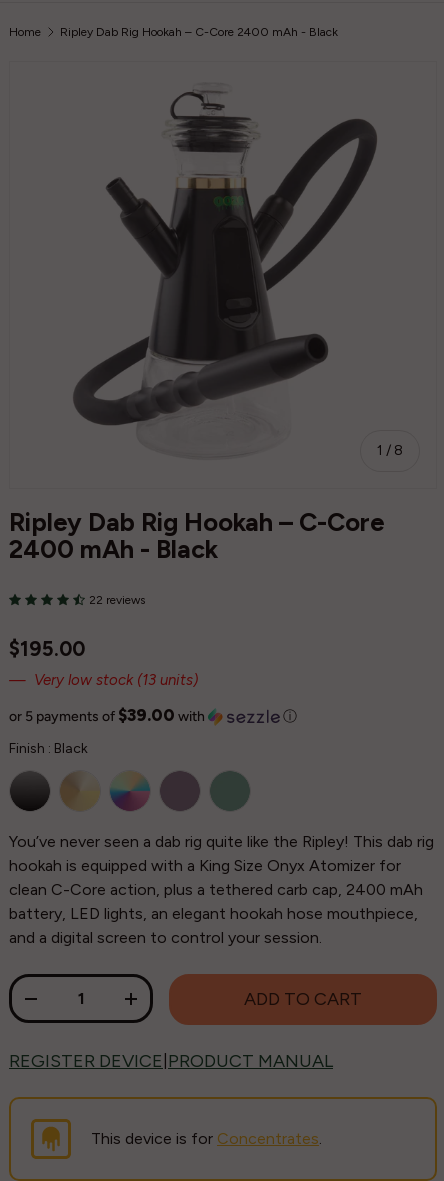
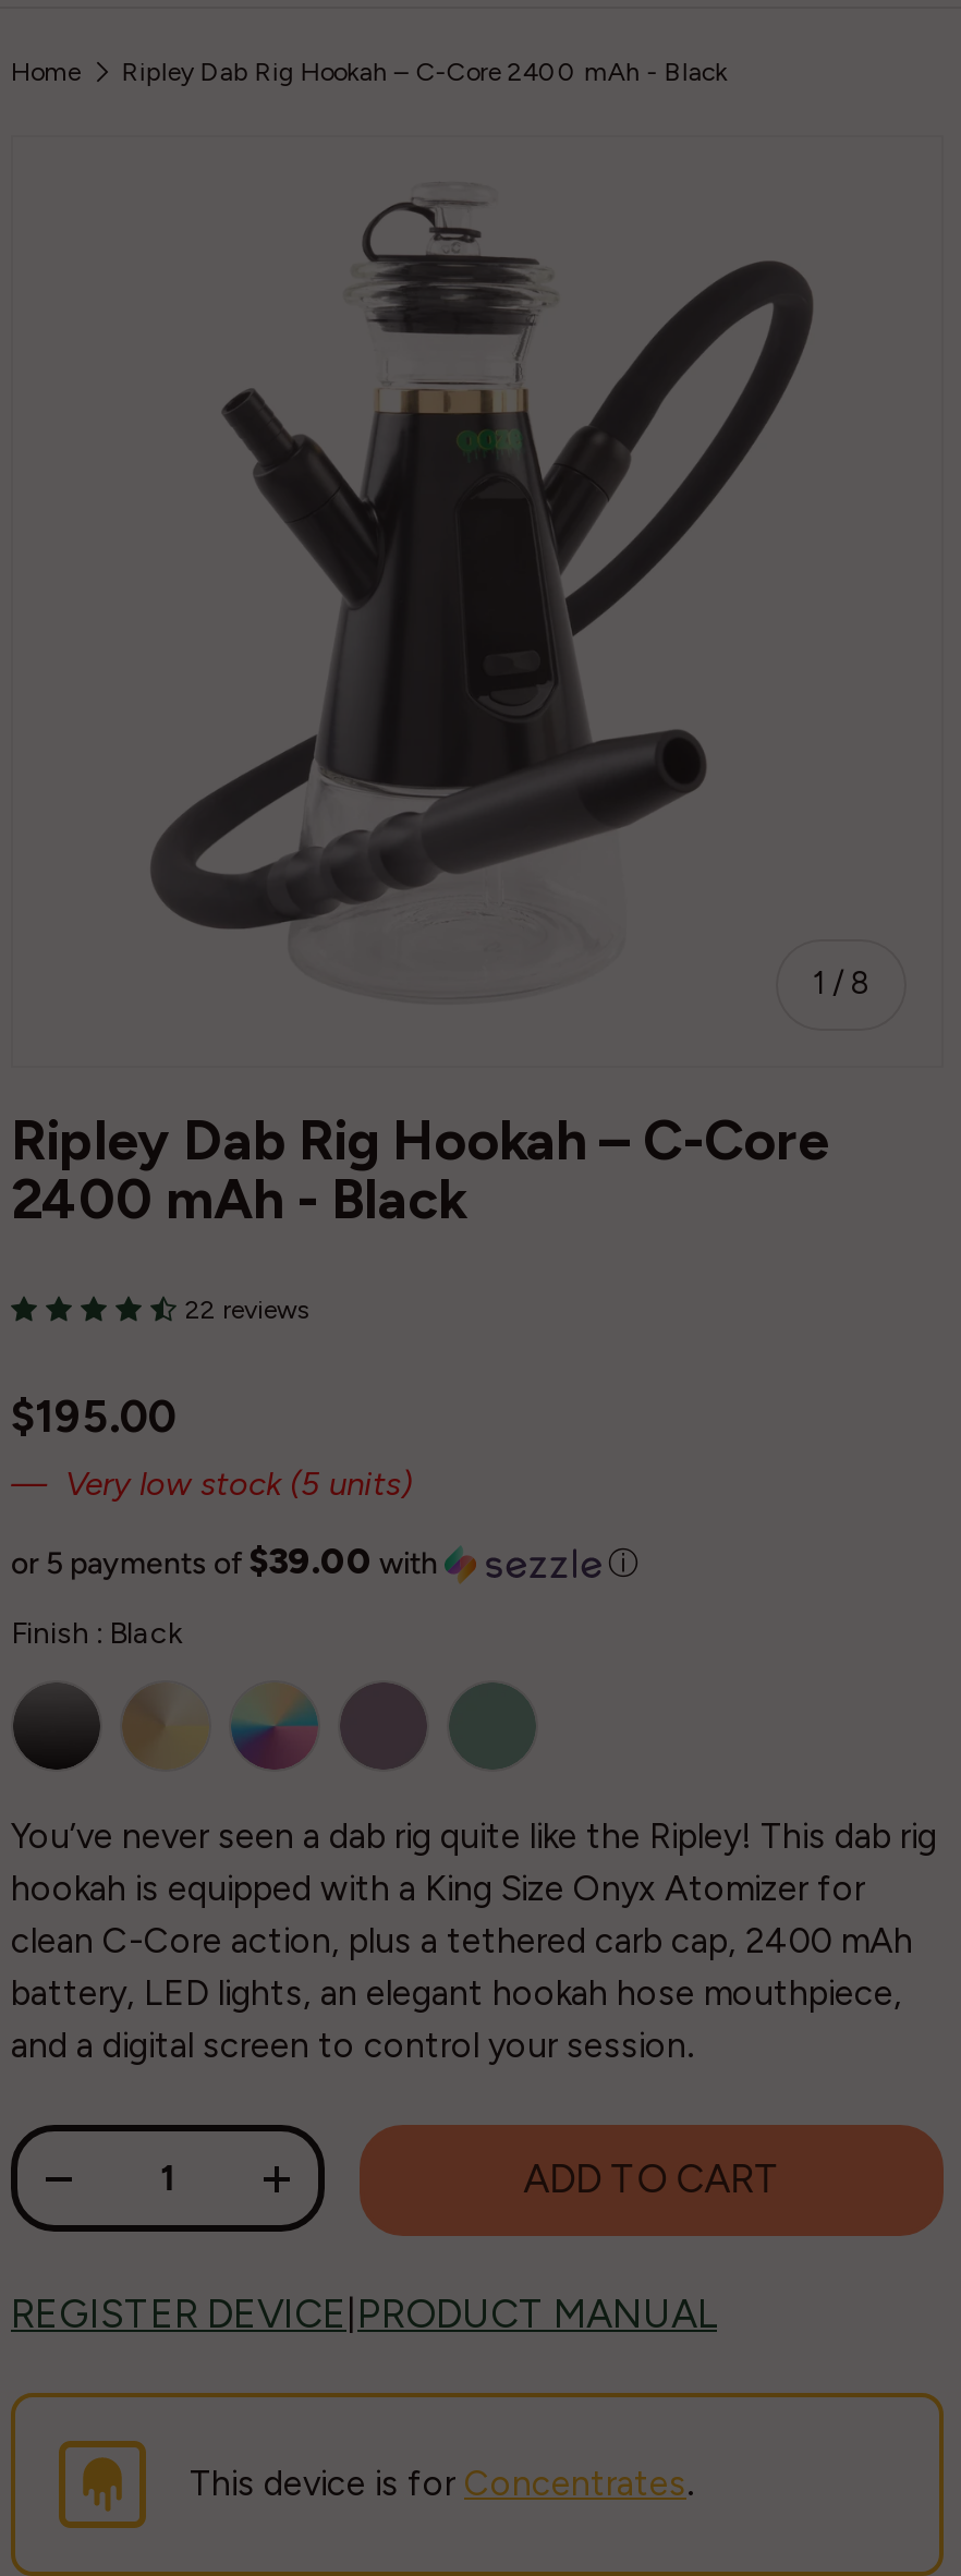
- — Very low stock (13 units)
+ — Very low stock (5 units)
